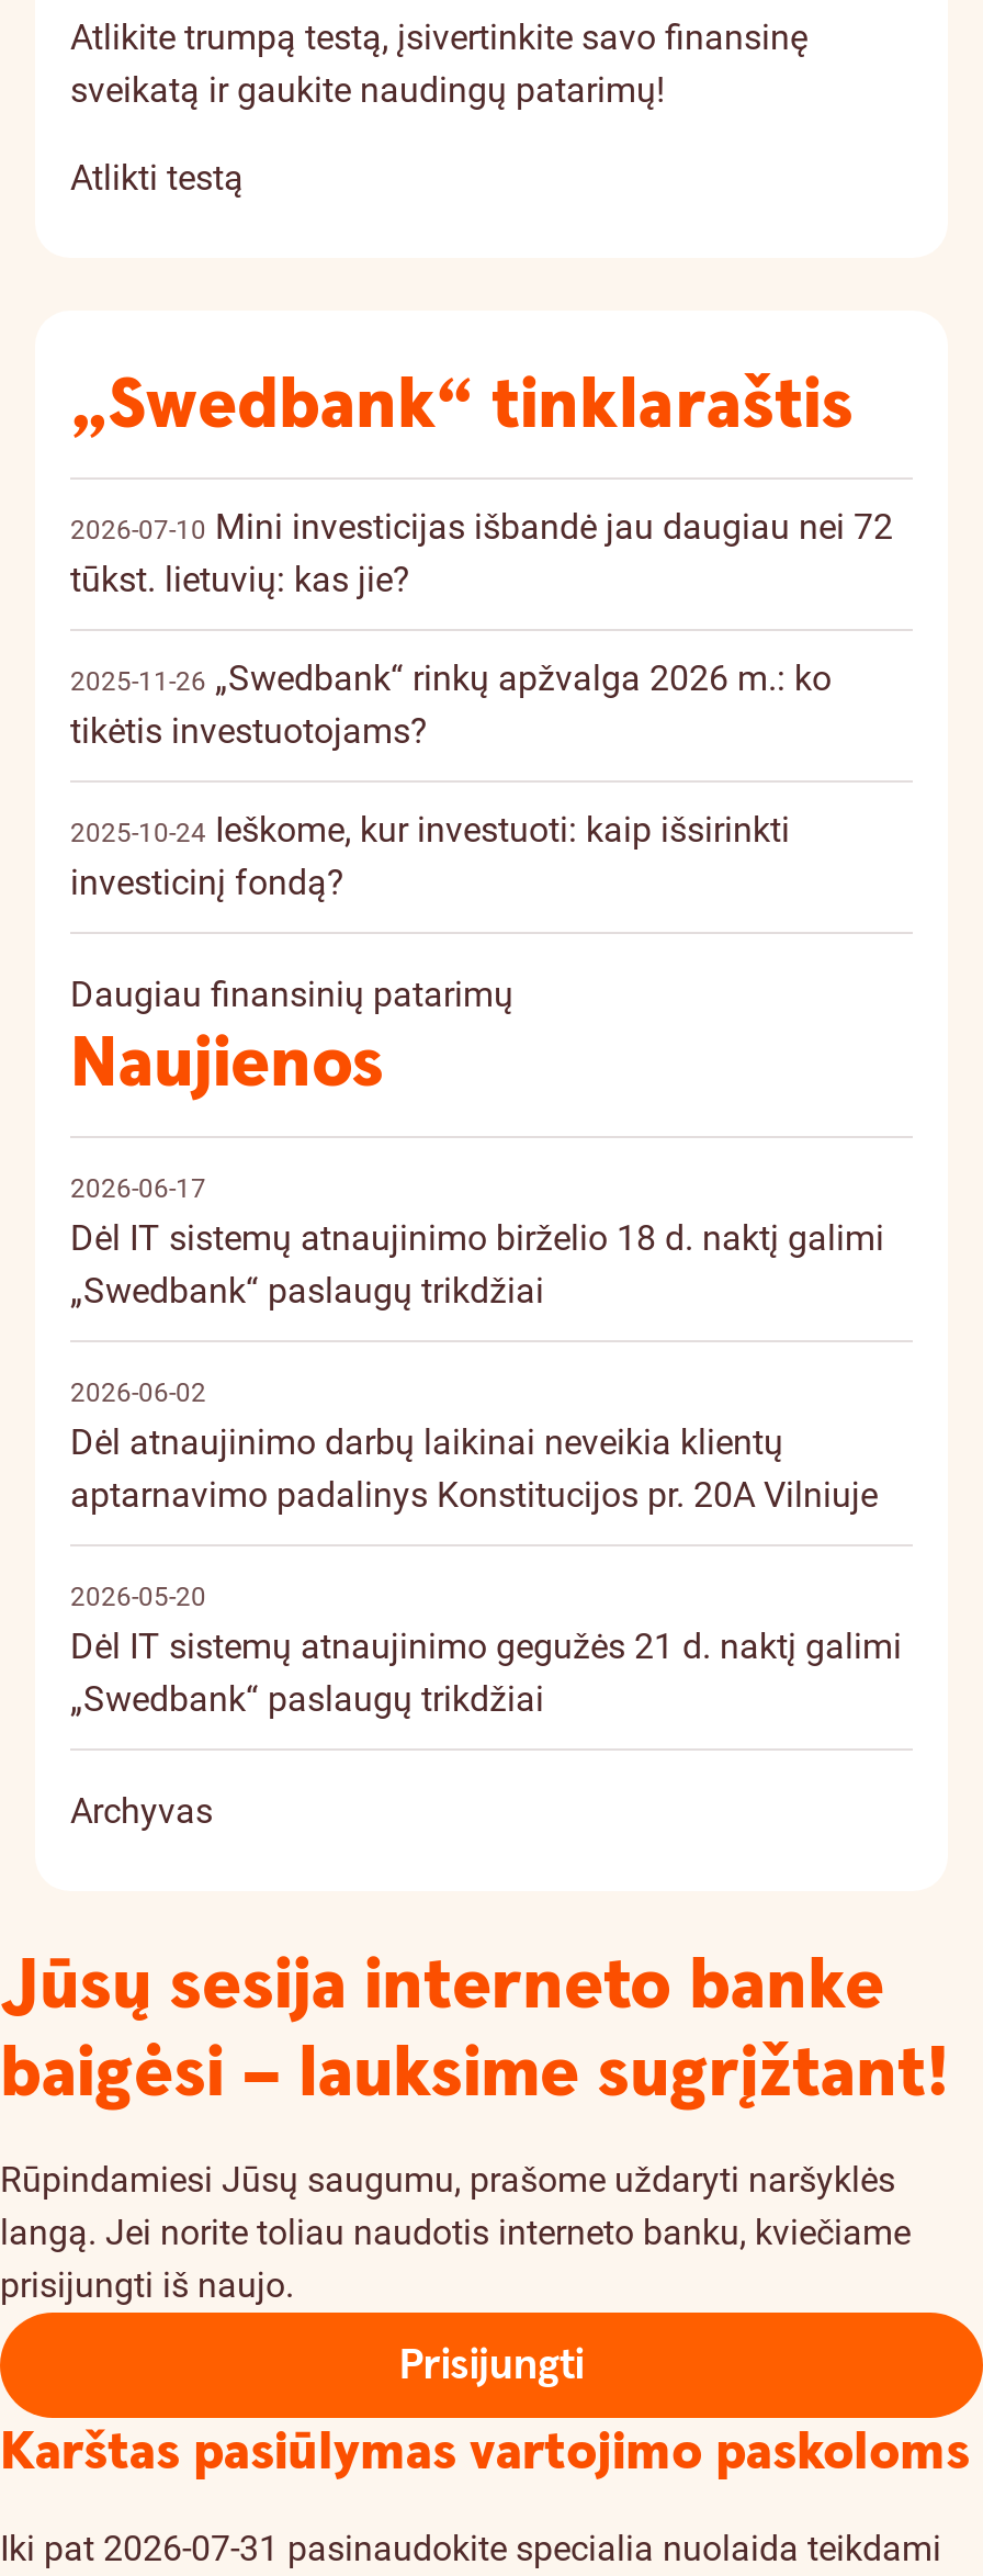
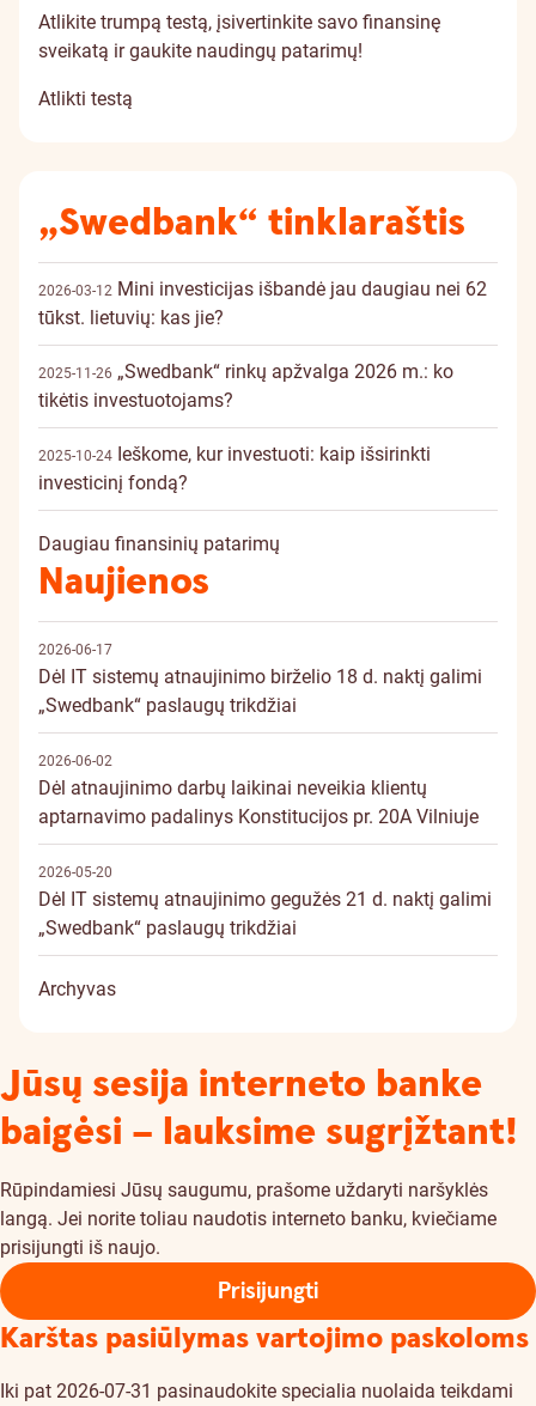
- 2026-07-10 Mini investicijas išbandė jau daugiau nei 72
+ 2026-03-12 Mini investicijas išbandė jau daugiau nei 62
